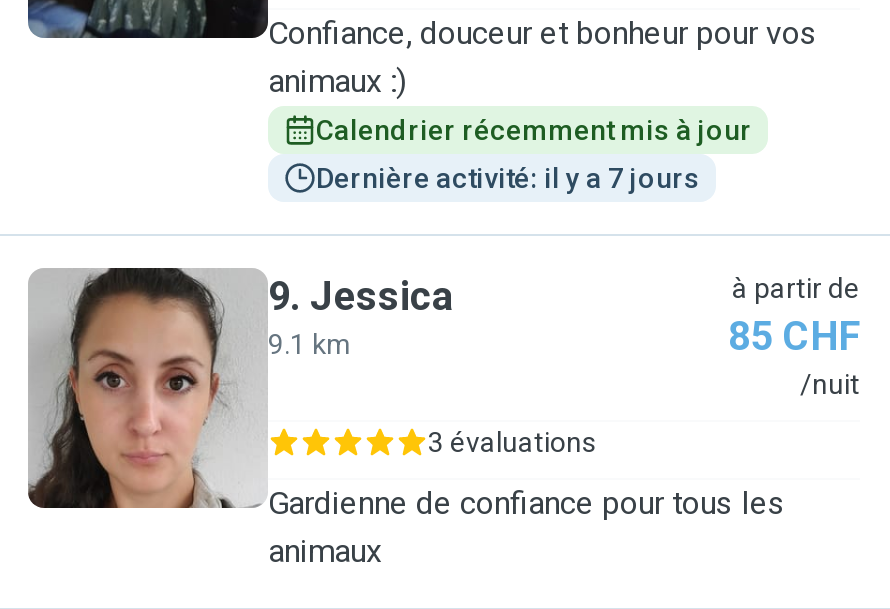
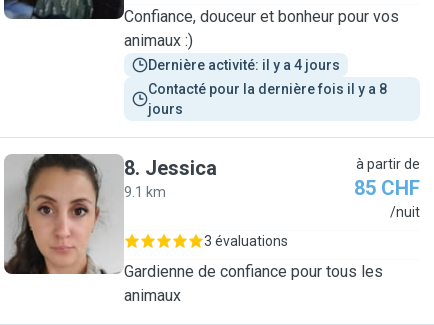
- Calendrier récemment mis à jour
+ Dernière activité: il y a 4 jours

- Dernière activité: il y a 7 jours
+ Contacté pour la dernière fois il y a 8
+ jours

- 9. Jessica
+ 8. Jessica
